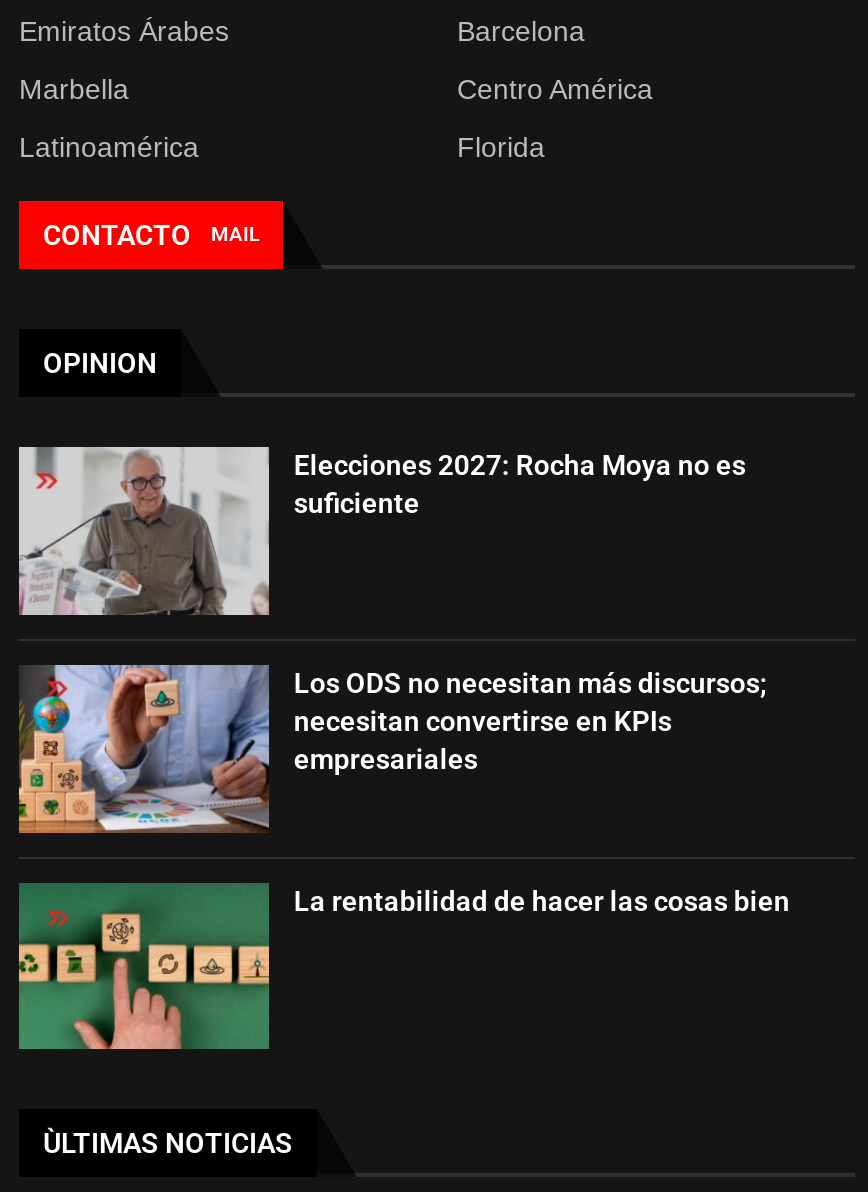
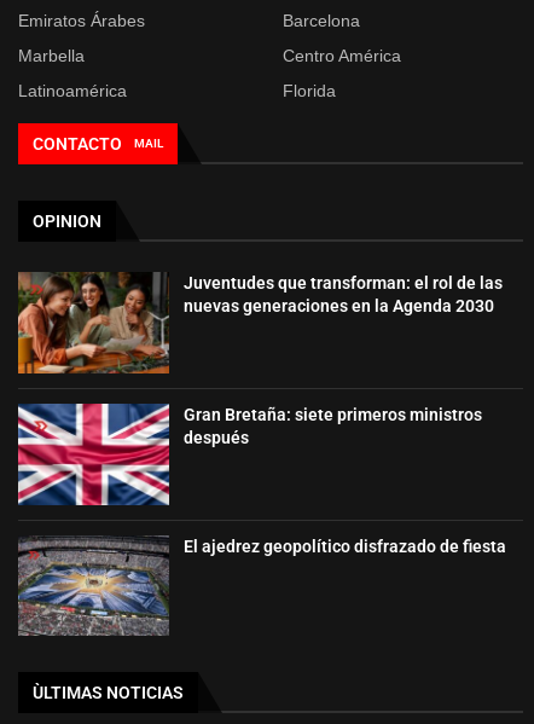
- [image]
- Elecciones 2027: Rocha Moya no es
- suficiente
+ [image]
+ Juventudes que transforman: el rol de las
+ nuevas generaciones en la Agenda 2030

- [image]
- Los ODS no necesitan más discursos;
- necesitan convertirse en KPIs
- empresariales
+ [image]
+ Gran Bretaña: siete primeros ministros
+ después

- [image]
- La rentabilidad de hacer las cosas bien
+ [image]
+ El ajedrez geopolítico disfrazado de fiesta
